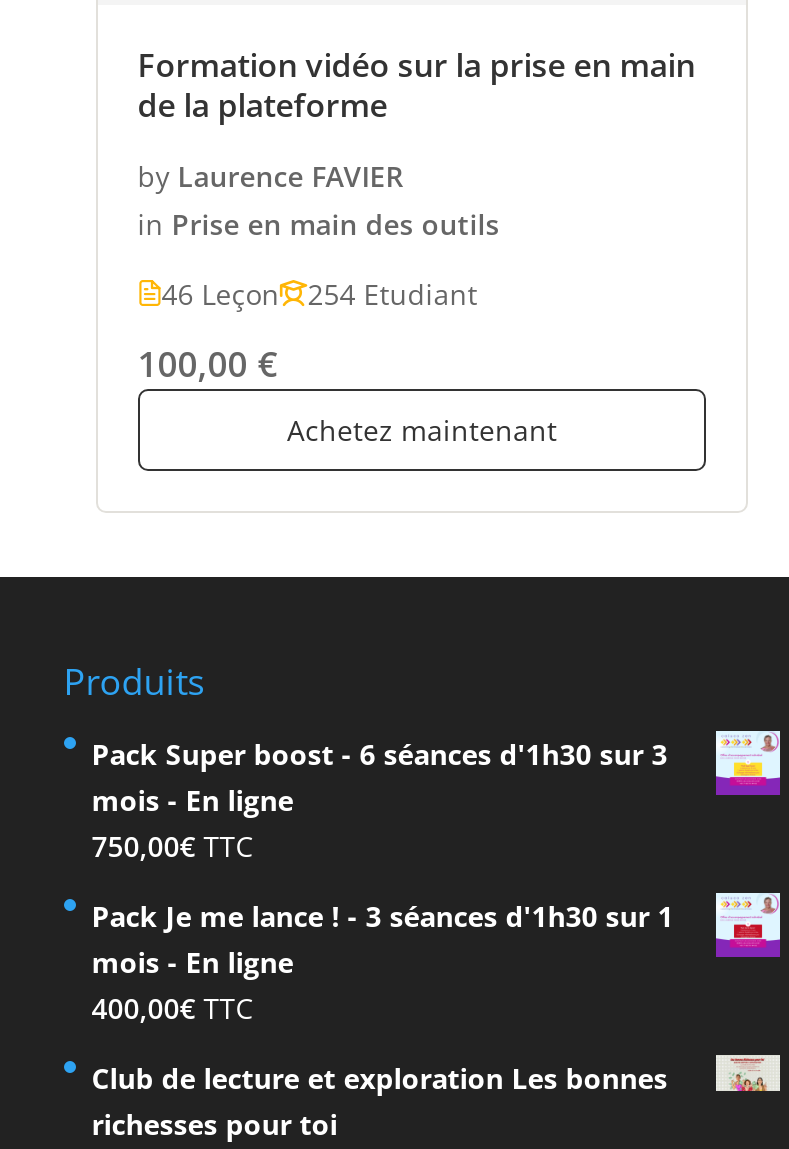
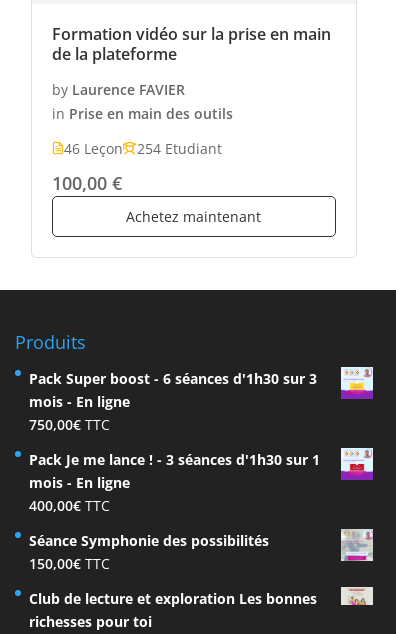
+ Séance Symphonie des possibilités
+ 150,00€ TTC

+ [image]
